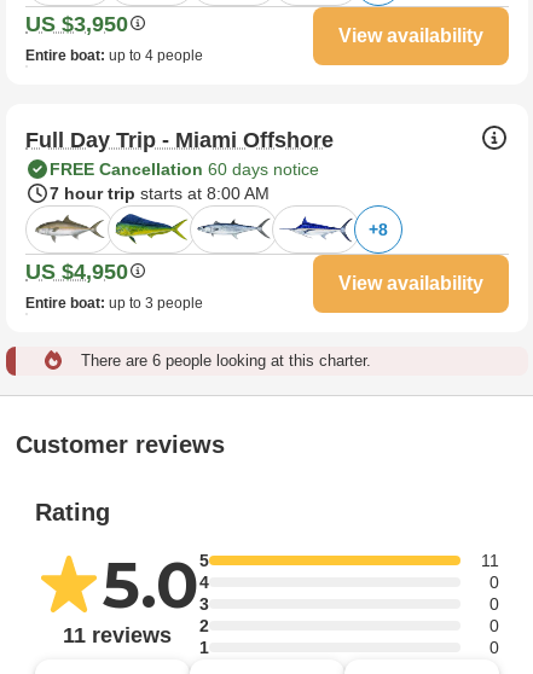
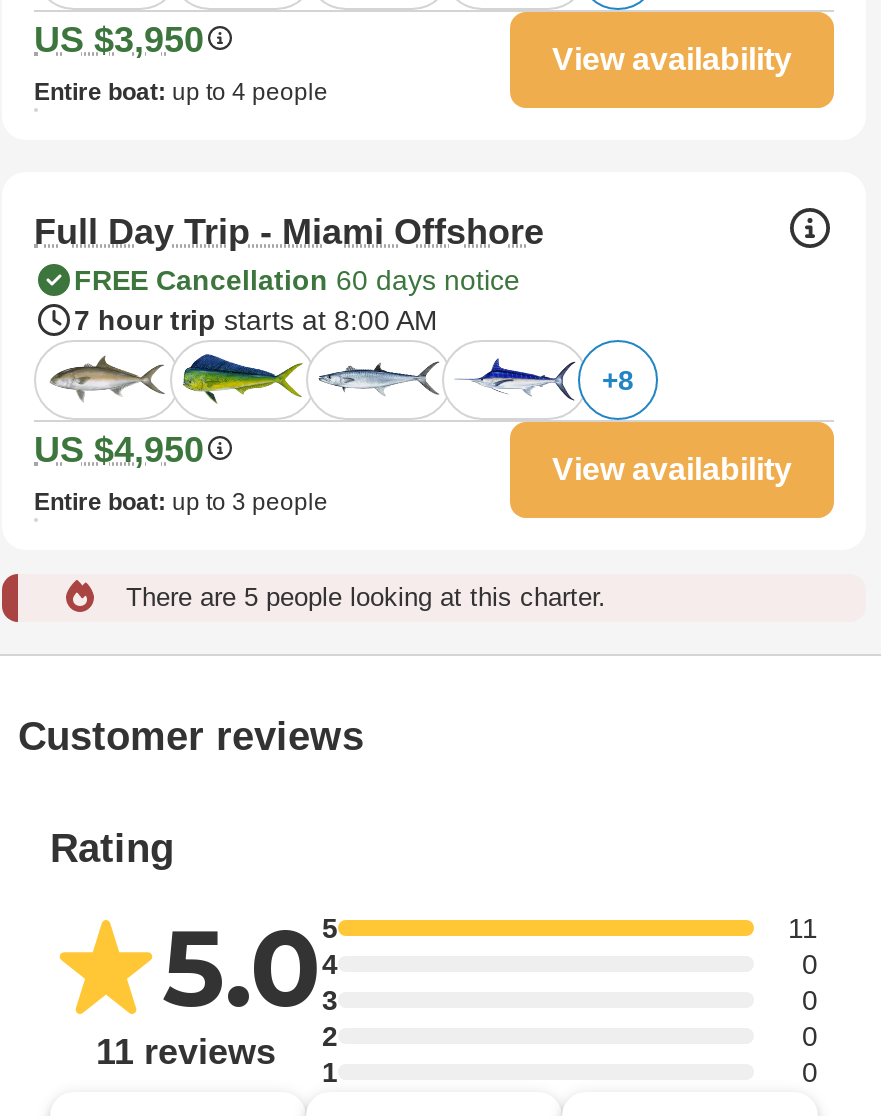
- There are 6 people looking at this charter.
+ There are 5 people looking at this charter.
